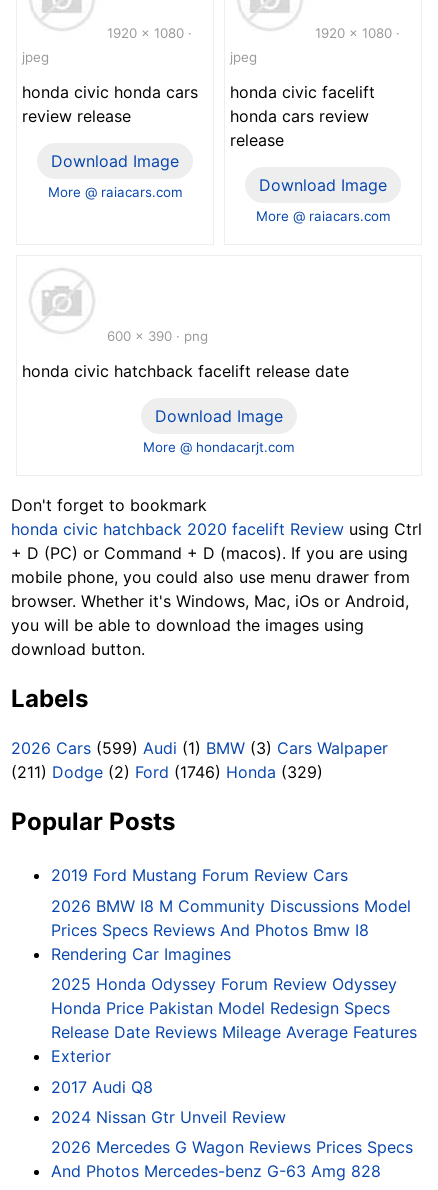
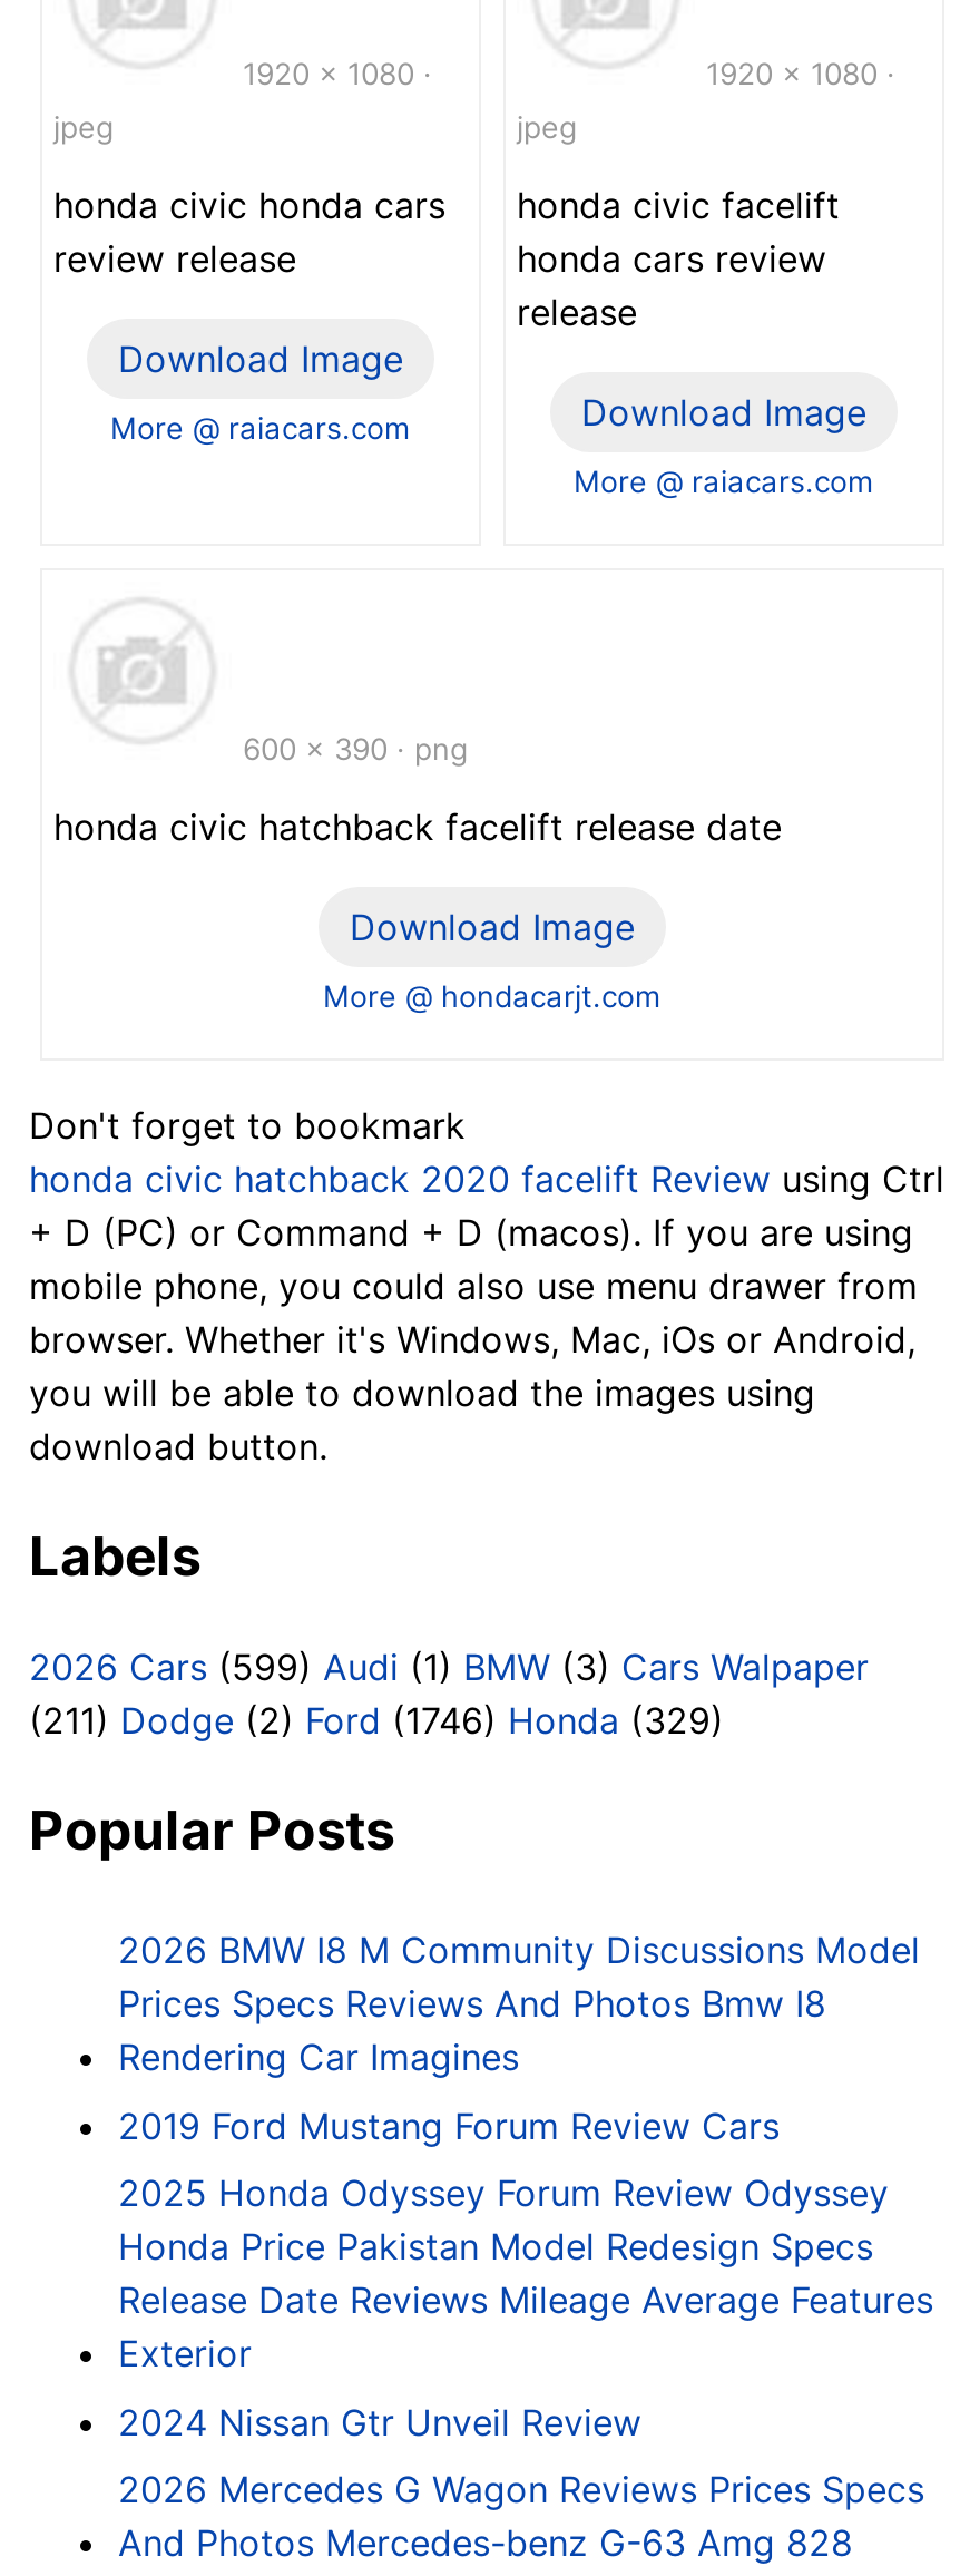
moved down: 2019 Ford Mustang Forum Review Cars

- 2017 Audi Q8
